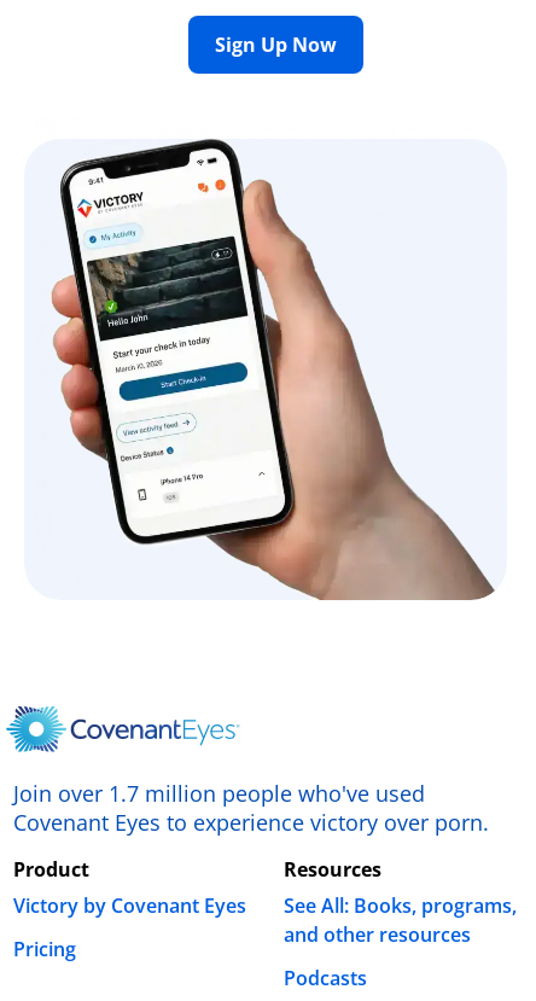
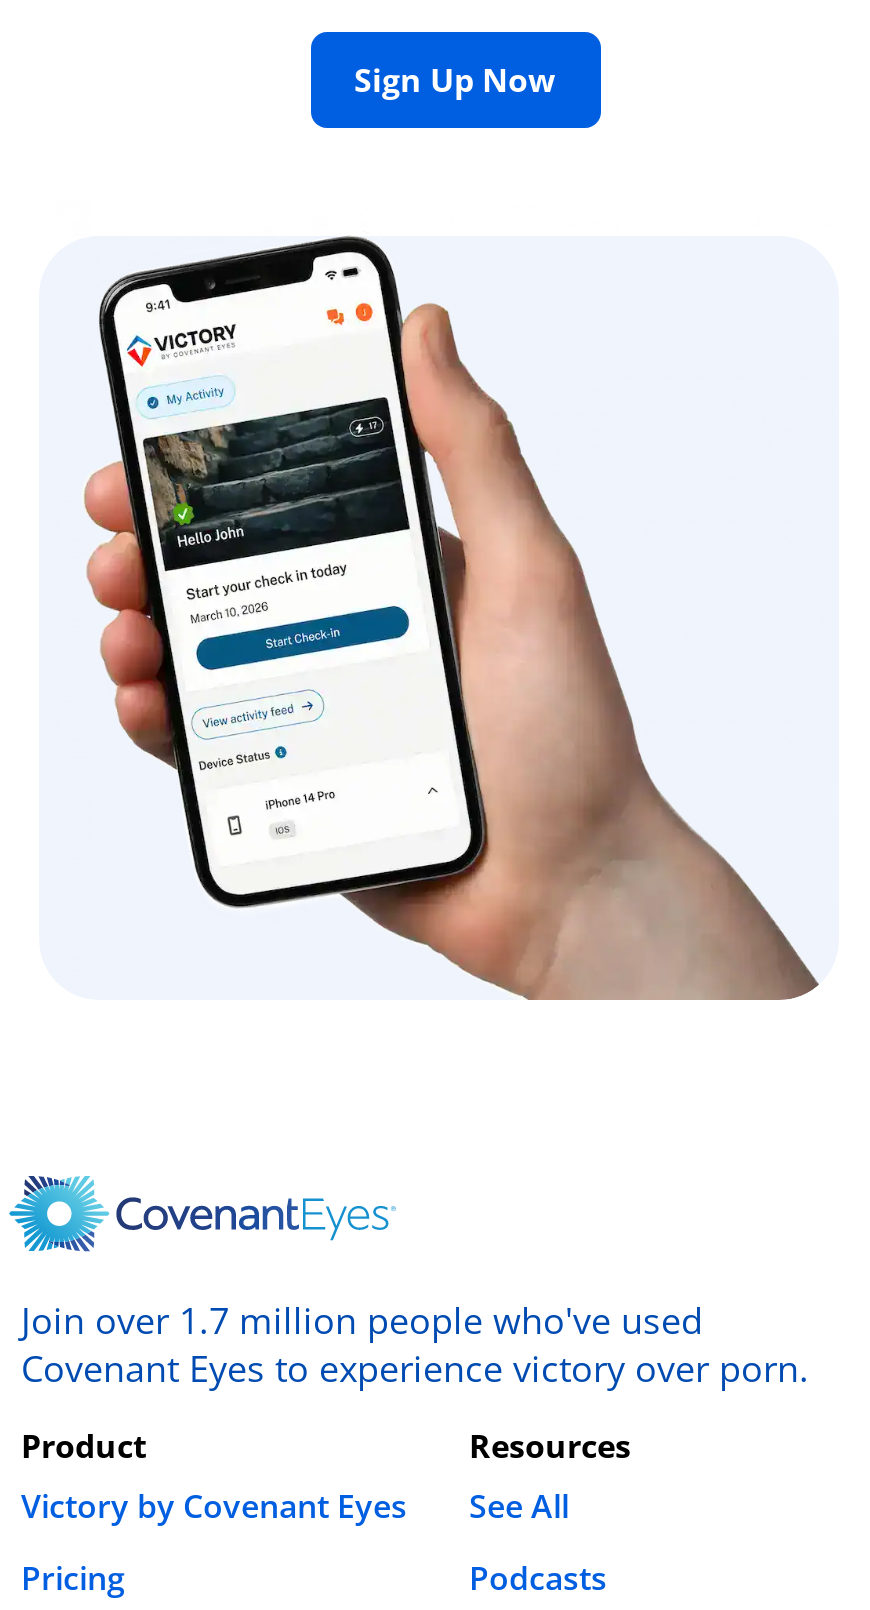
- See All: Books, programs,
- and other resources
+ See All
